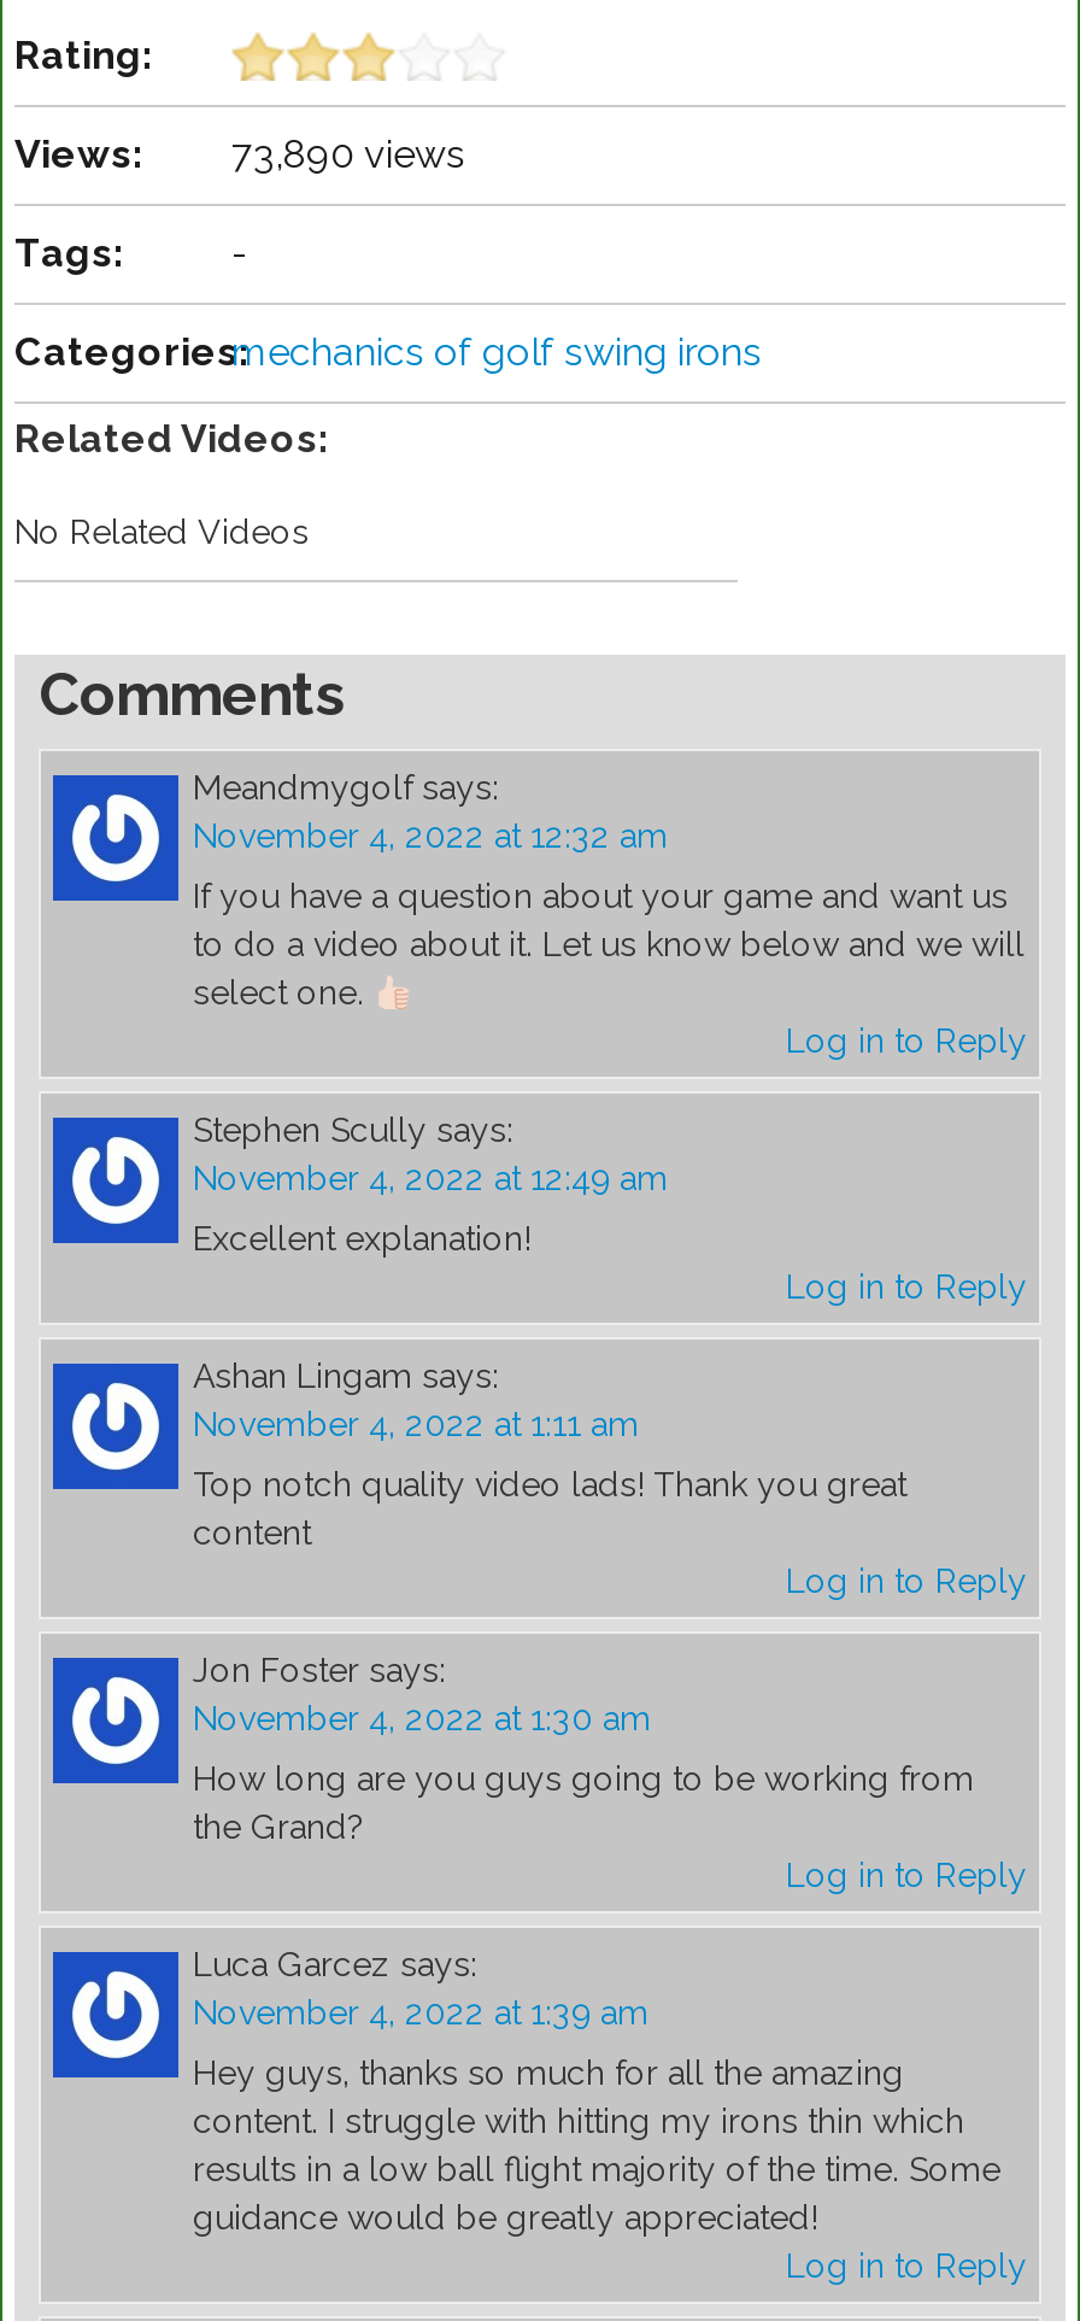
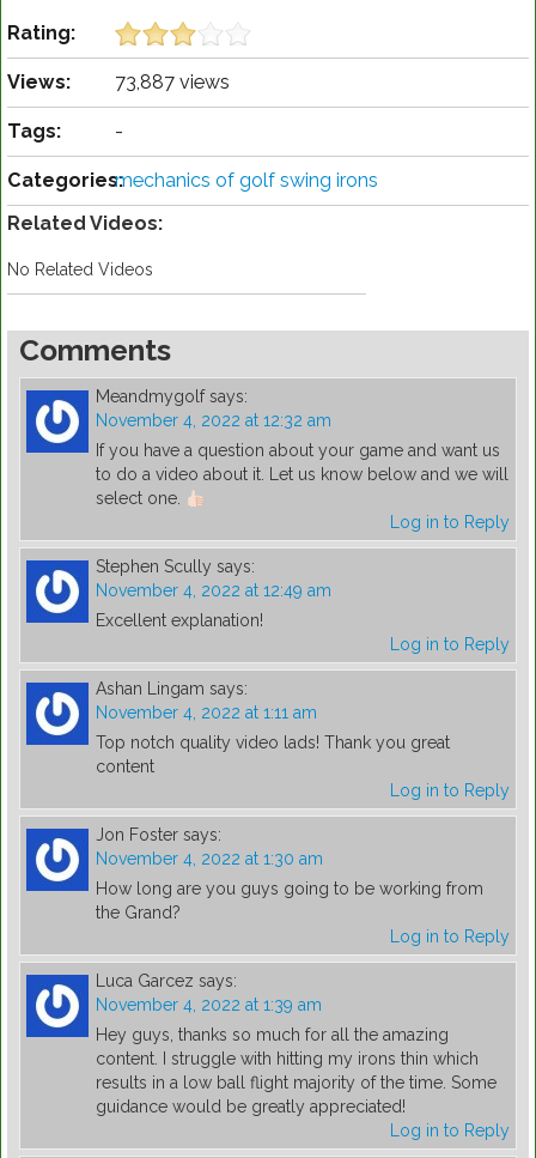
- Views: 73,890 views
+ Views: 73,887 views
